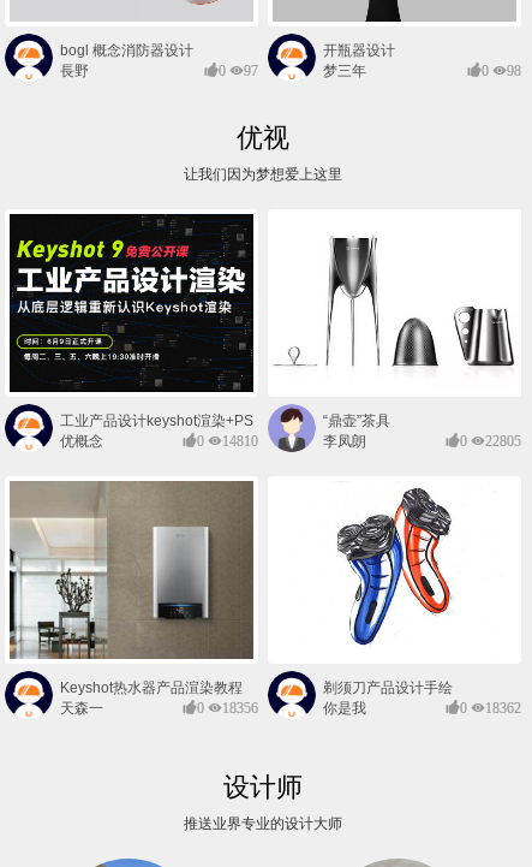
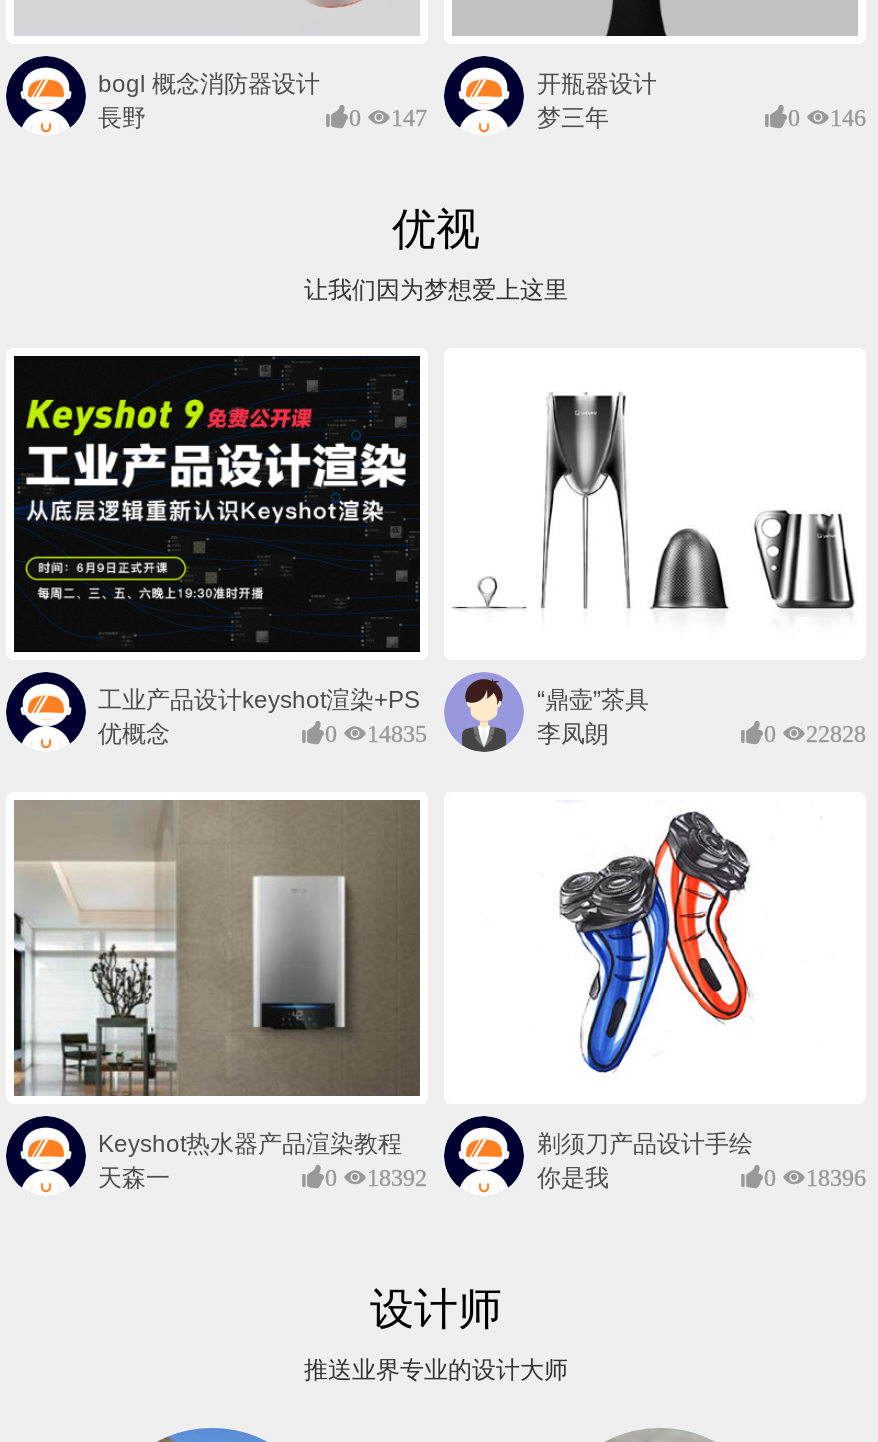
- 0 97
+ 0 147

- 0 98
+ 0 146

- 0 14810
+ 0 14835

- 0 22805
+ 0 22828

- 0 18356
+ 0 18392

- 0 18362
+ 0 18396
